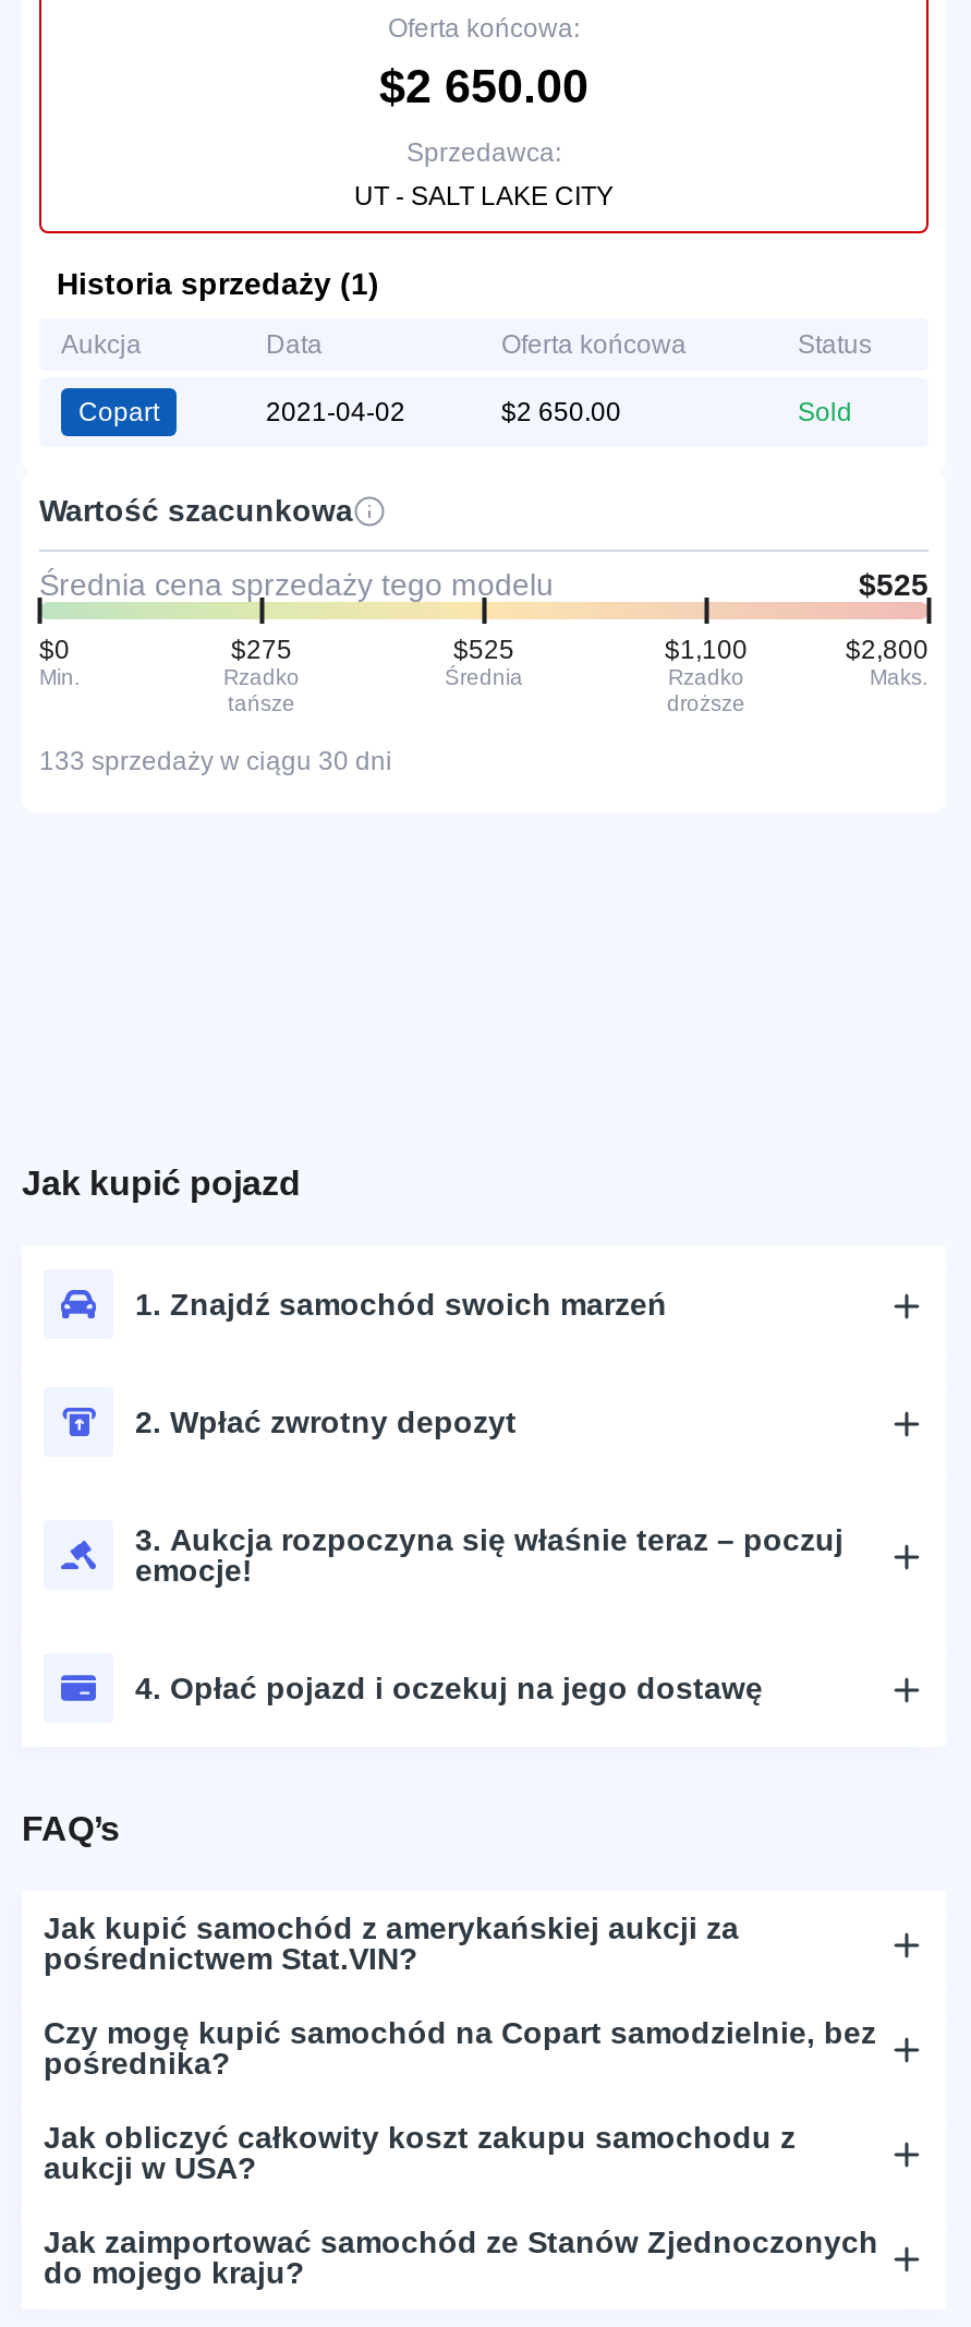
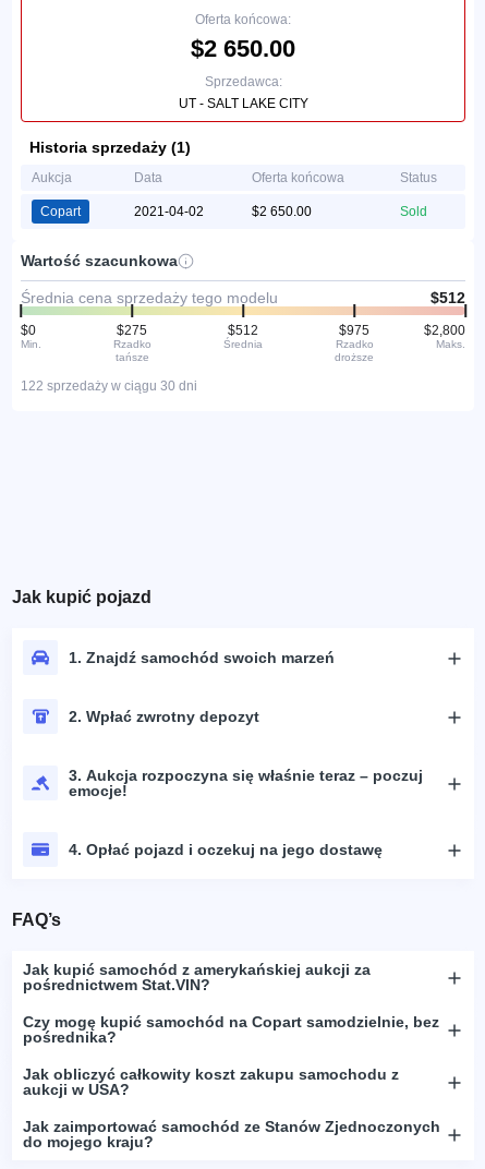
- $525
+ $512

- $525
+ $512

- $1,100
+ $975

- 133 sprzedaży w ciągu 30 dni
+ 122 sprzedaży w ciągu 30 dni
